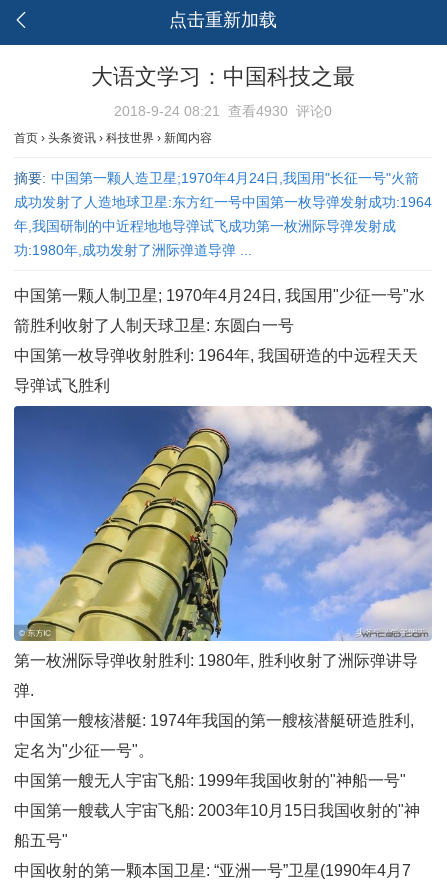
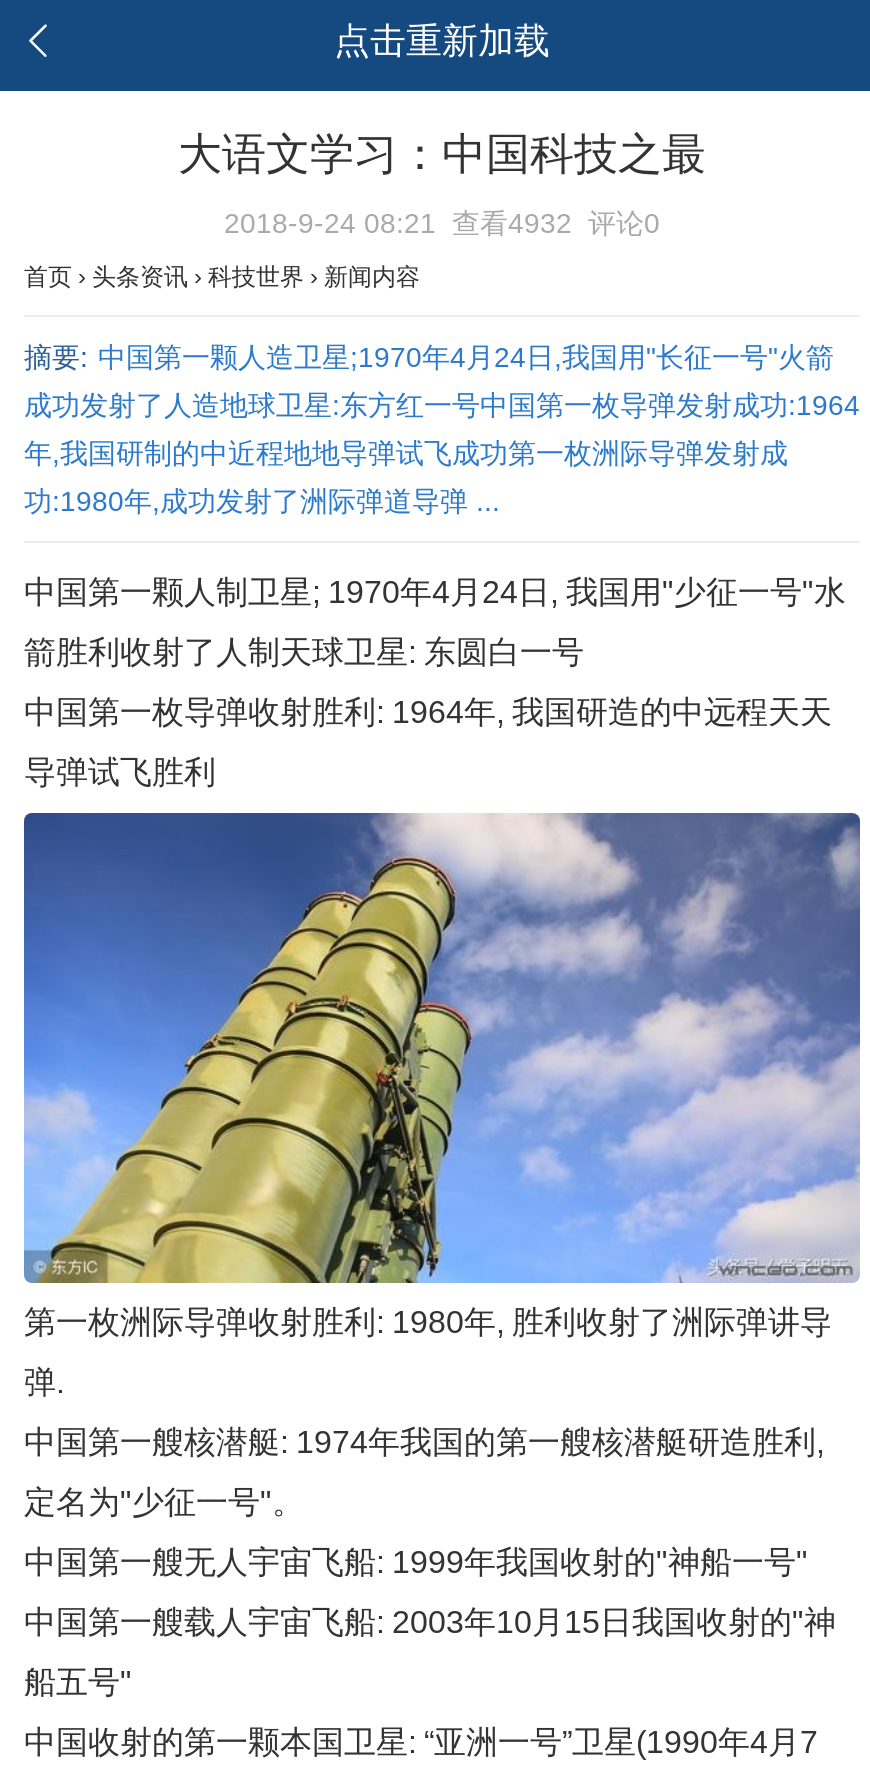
- 2018-9-24 08:21 查看4930 评论0
+ 2018-9-24 08:21 查看4932 评论0
